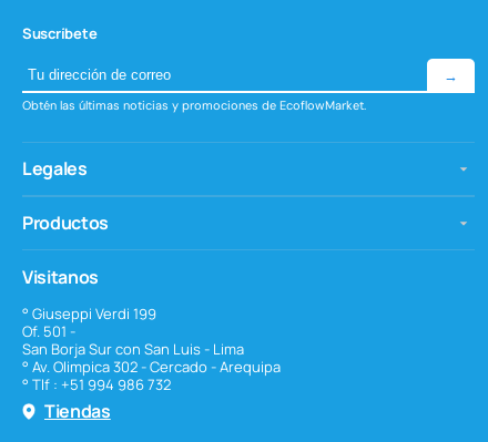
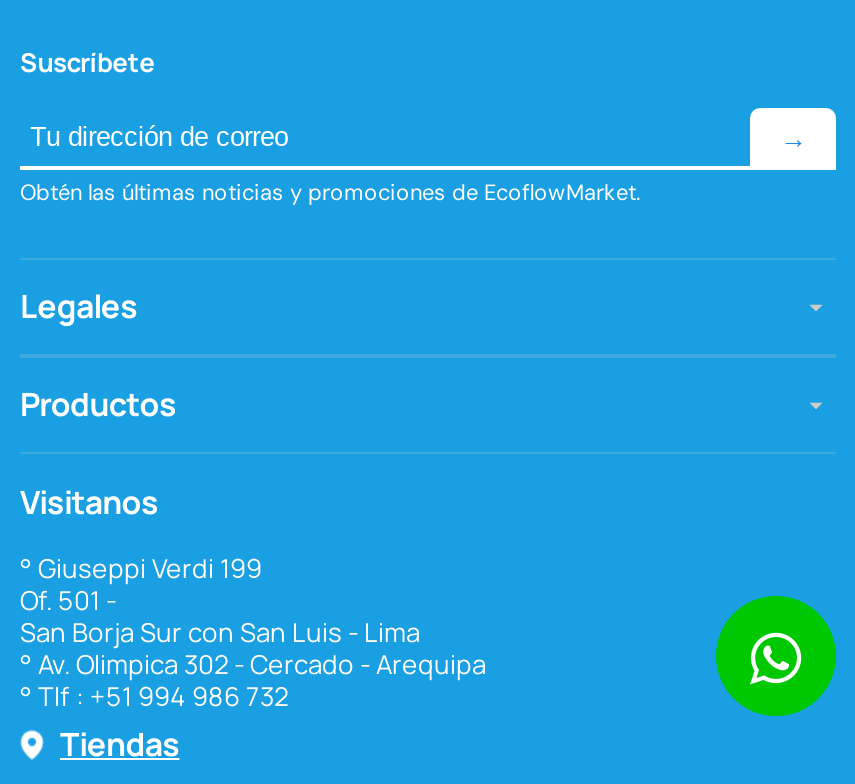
+ [image]
